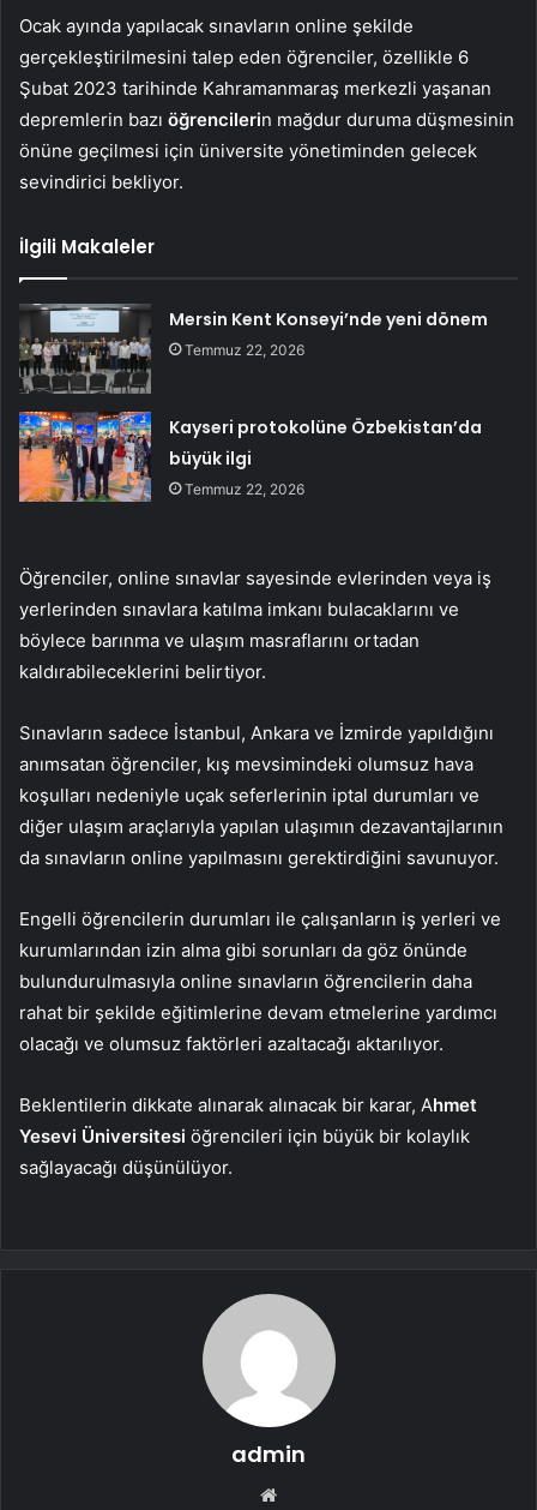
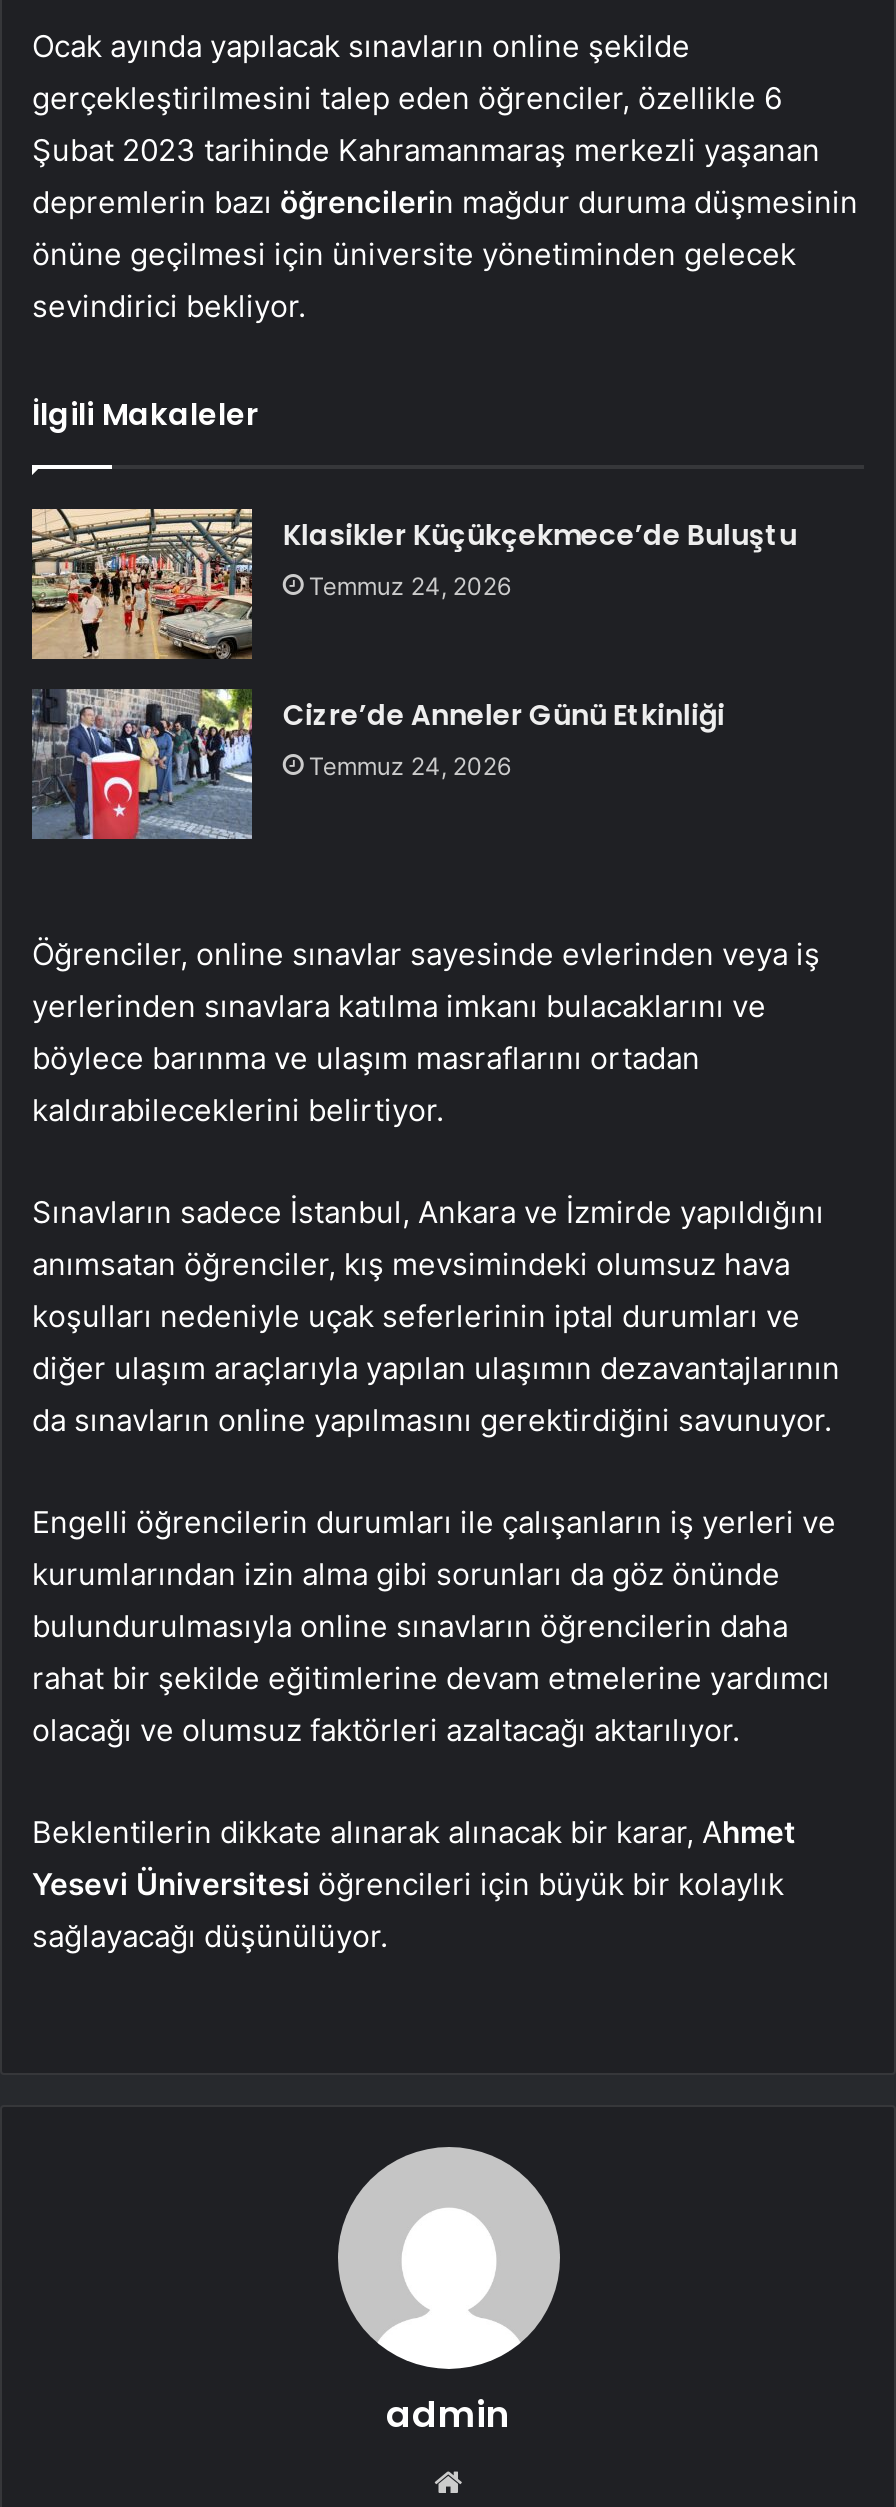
- [image]
- Mersin Kent Konseyi’nde yeni dönem
- Temmuz 22, 2026
+ [image]
+ Klasikler Küçükçekmece’de Buluştu
+ Temmuz 24, 2026

- [image]
- Kayseri protokolüne Özbekistan’da
- büyük ilgi
- Temmuz 22, 2026
+ [image]
+ Cizre’de Anneler Günü Etkinliği
+ Temmuz 24, 2026
